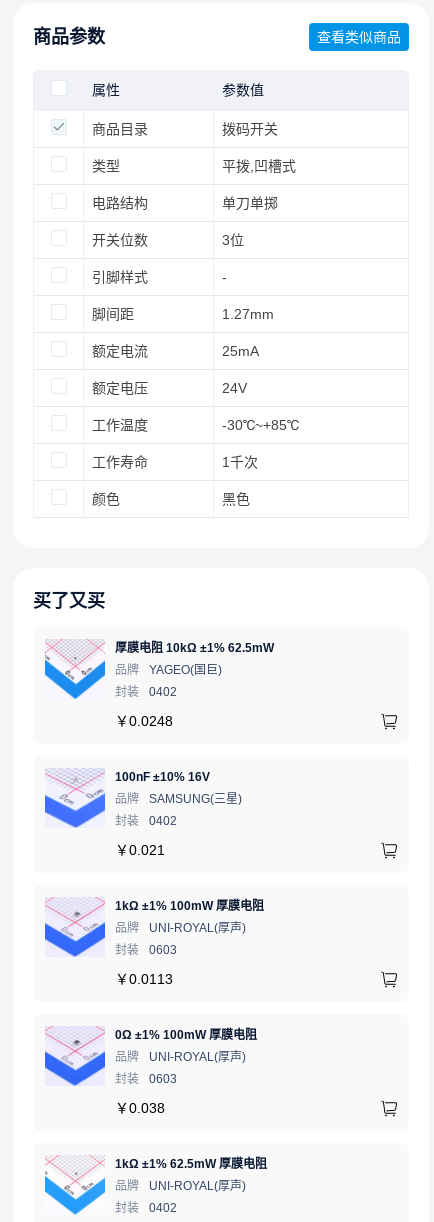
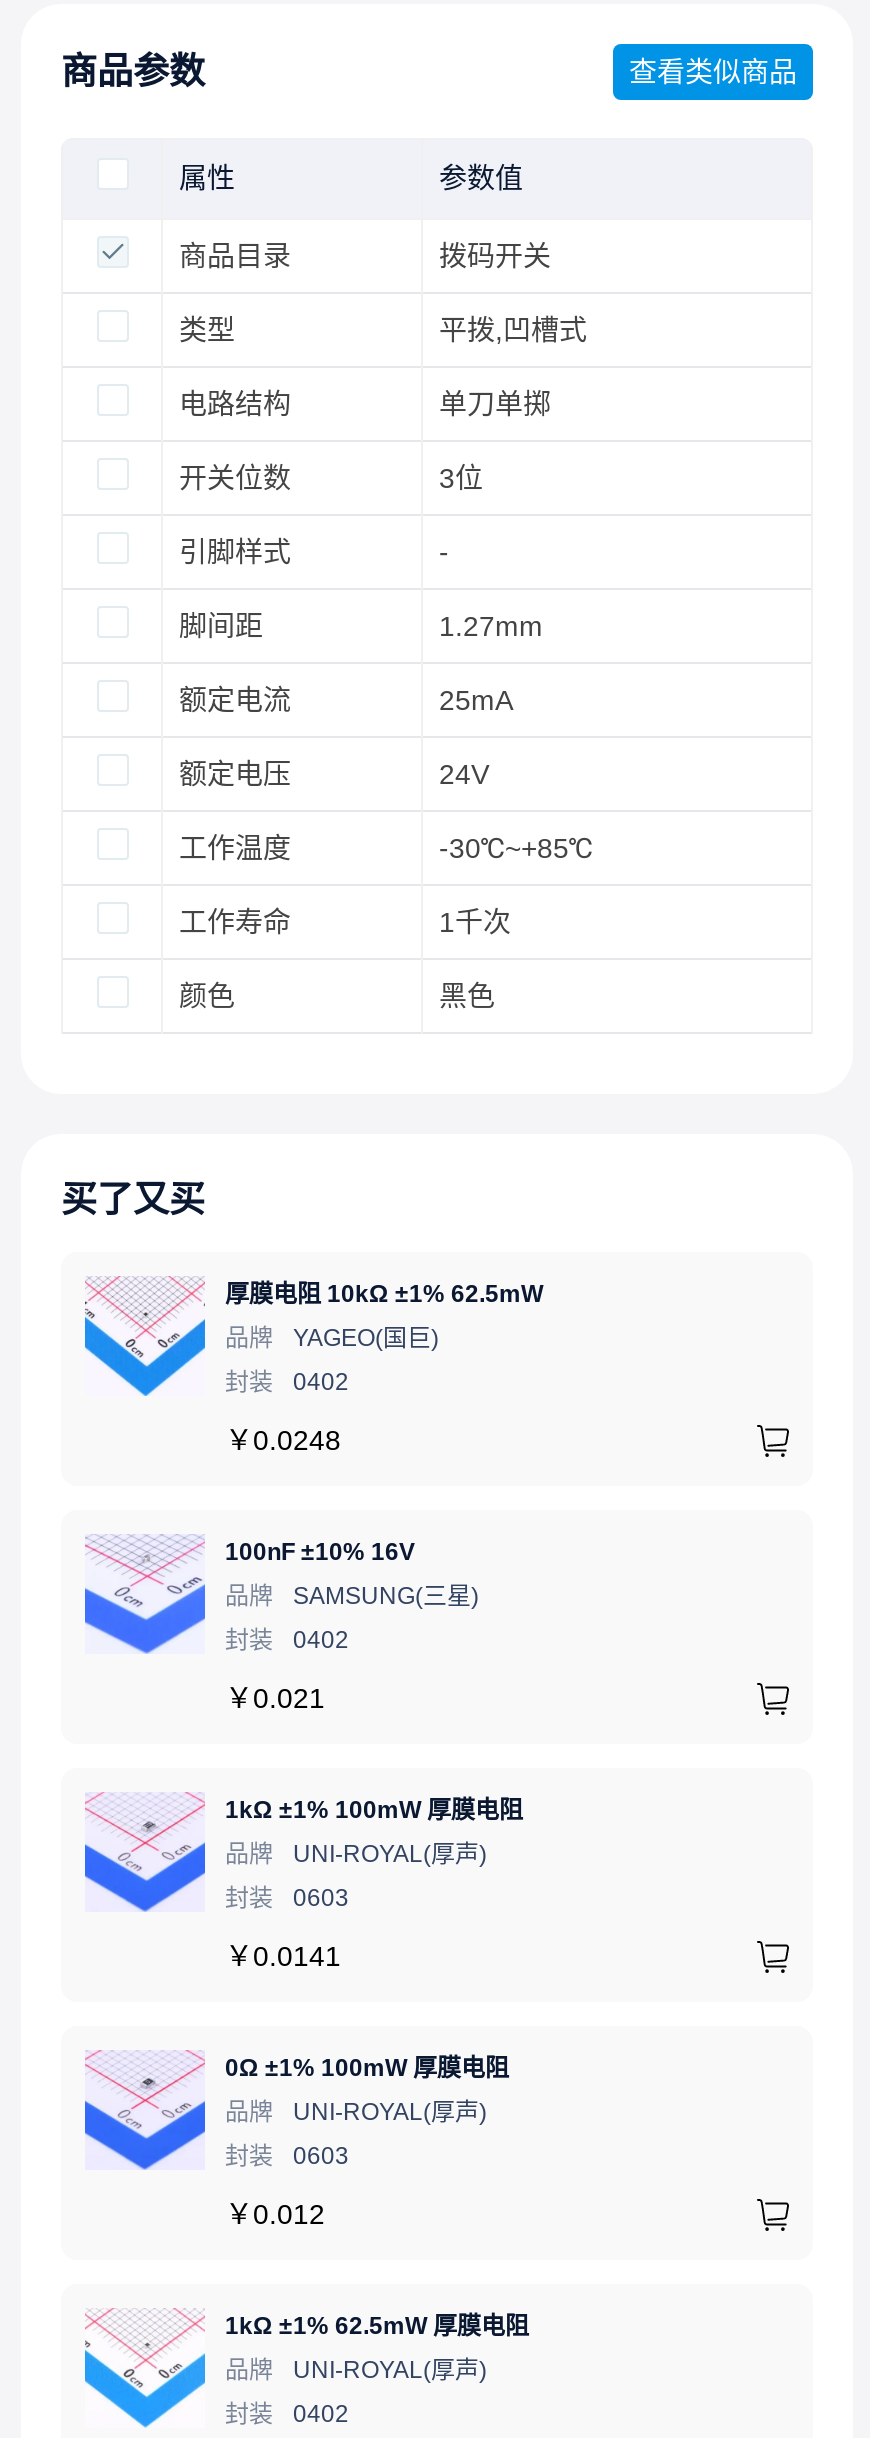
- ￥0.0113
+ ￥0.0141

- ￥0.038
+ ￥0.012
